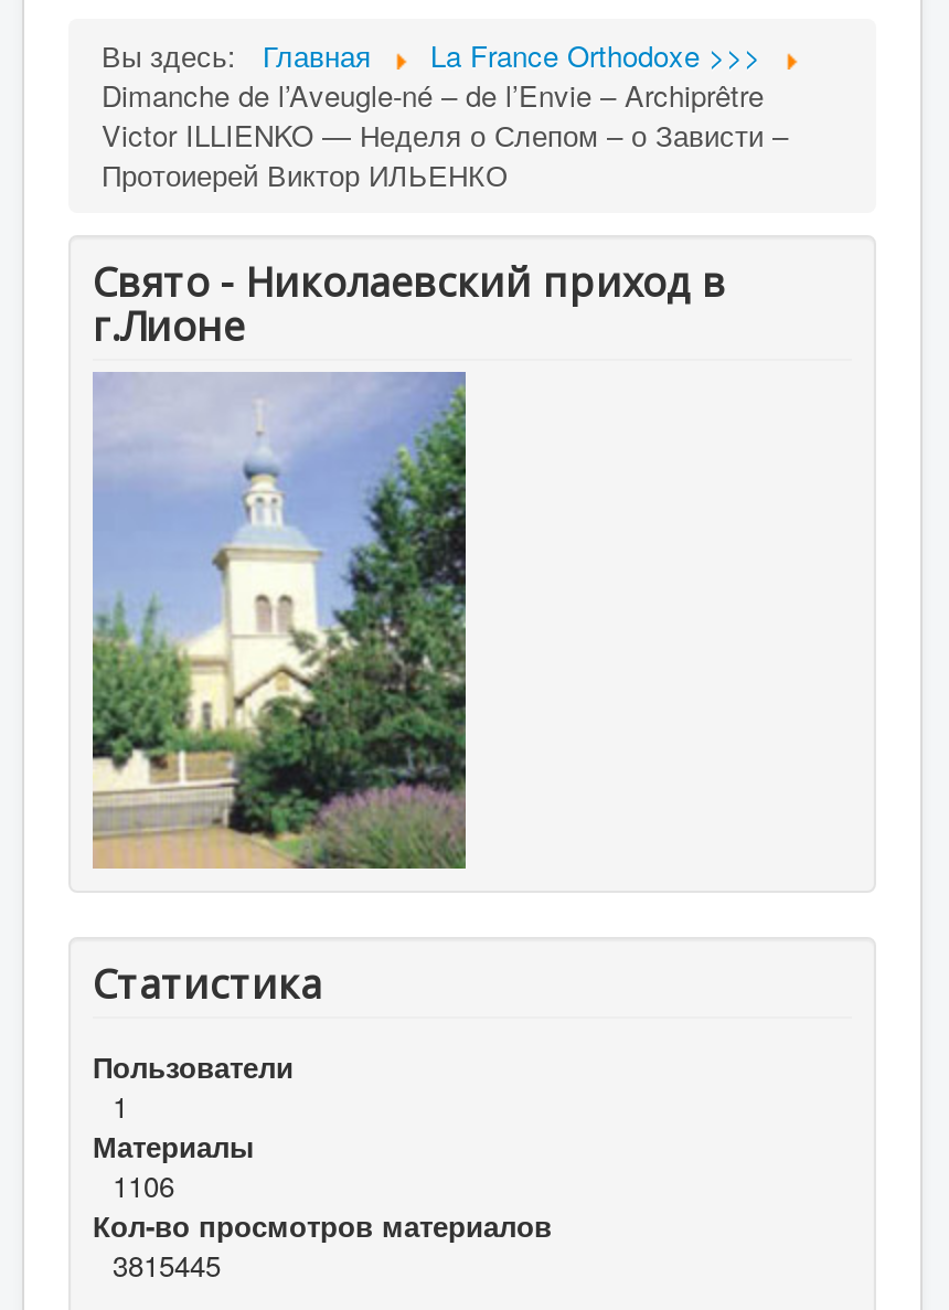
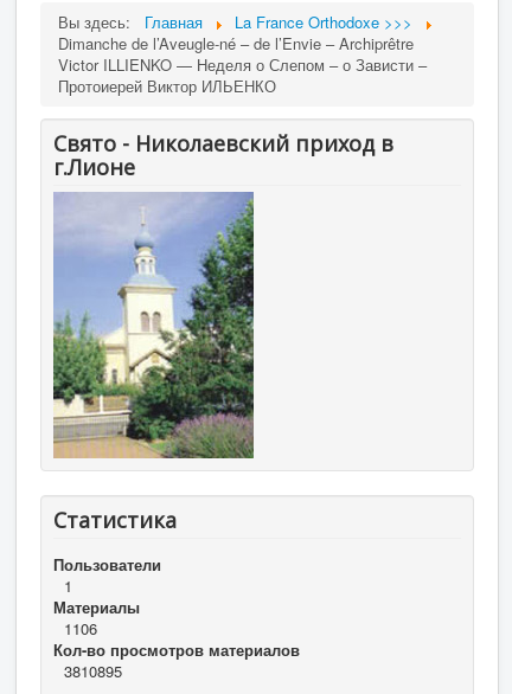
- 3815445
+ 3810895
